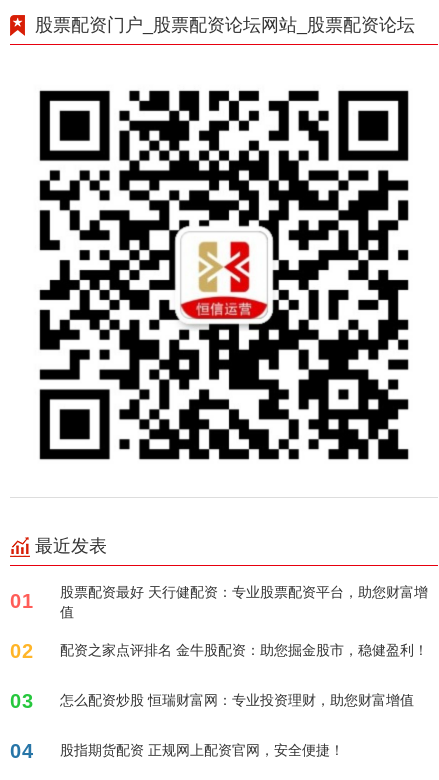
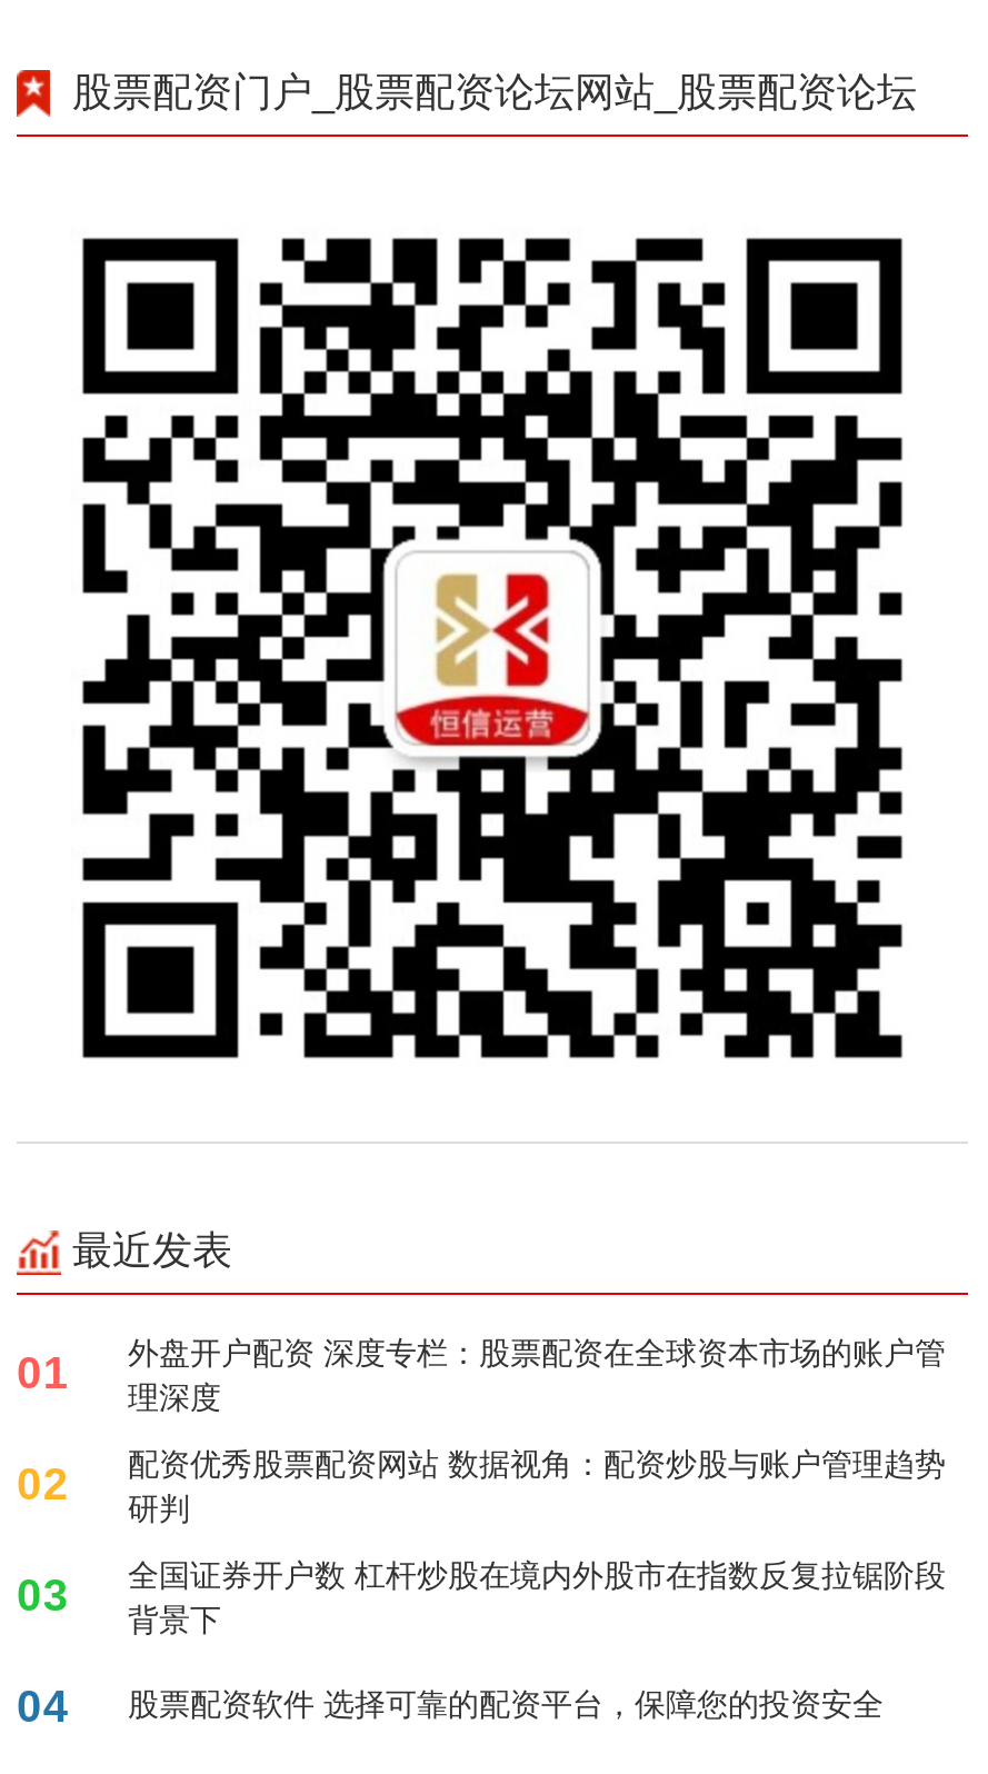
- 股票配资最好 天行健配资：专业股票配资平台，助您财富增
- 值
+ 外盘开户配资 深度专栏：股票配资在全球资本市场的账户管
+ 理深度

- 配资之家点评排名 金牛股配资：助您掘金股市，稳健盈利！
+ 配资优秀股票配资网站 数据视角：配资炒股与账户管理趋势
+ 研判

- 怎么配资炒股 恒瑞财富网：专业投资理财，助您财富增值
+ 全国证券开户数 杠杆炒股在境内外股市在指数反复拉锯阶段
+ 背景下

- 股指期货配资 正规网上配资官网，安全便捷！
+ 股票配资软件 选择可靠的配资平台，保障您的投资安全
